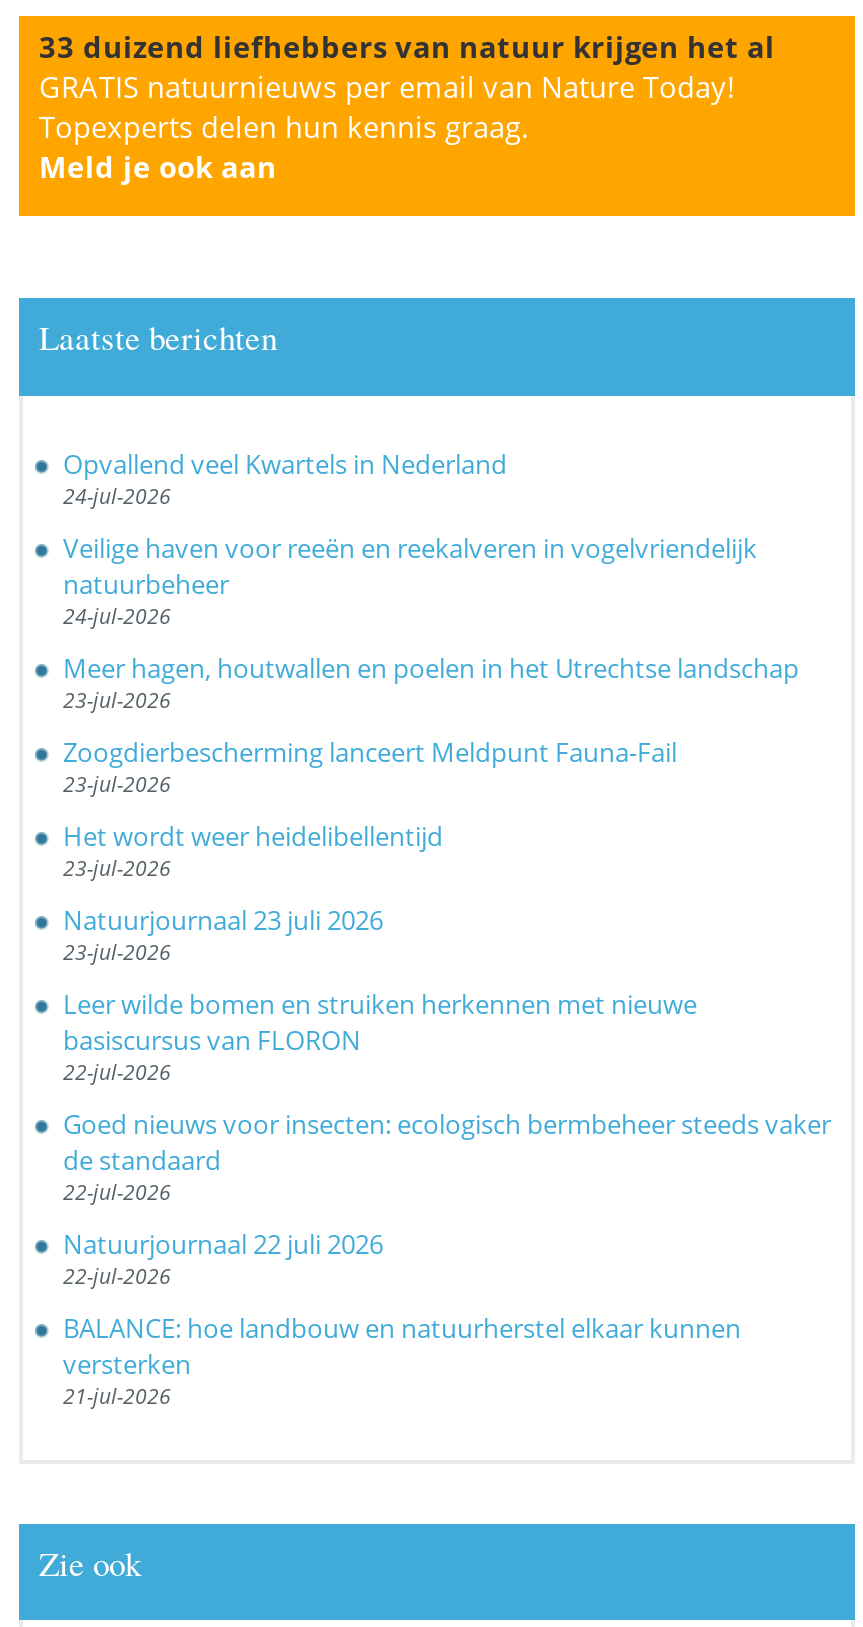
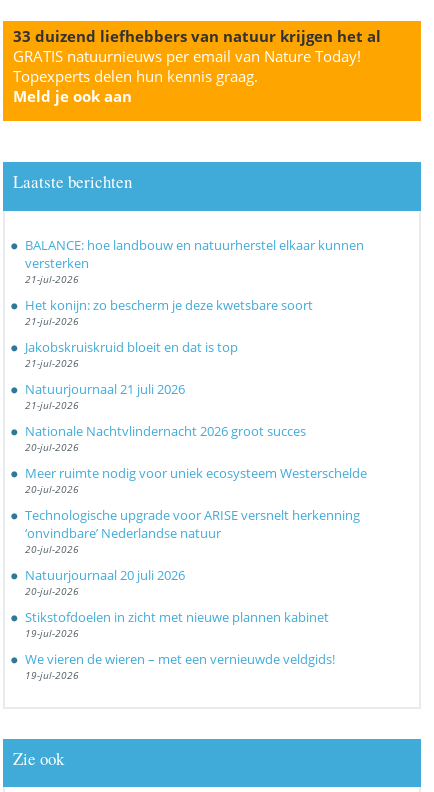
- Opvallend veel Kwartels in Nederland
- 24-jul-2026
- Veilige haven voor reeën en reekalveren in vogelvriendelijk
- natuurbeheer
- 24-jul-2026
- Meer hagen, houtwallen en poelen in het Utrechtse landschap
- 23-jul-2026
- Zoogdierbescherming lanceert Meldpunt Fauna-Fail
- 23-jul-2026
- Het wordt weer heidelibellentijd
- 23-jul-2026
- Natuurjournaal 23 juli 2026
- 23-jul-2026
- Leer wilde bomen en struiken herkennen met nieuwe
- basiscursus van FLORON
- 22-jul-2026
- Goed nieuws voor insecten: ecologisch bermbeheer steeds vaker
- de standaard
- 22-jul-2026
- Natuurjournaal 22 juli 2026
- 22-jul-2026

moved up: BALANCE: hoe landbouw en natuurherstel elkaar kunnen | versterken | 21-jul-2026

+ Het konijn: zo bescherm je deze kwetsbare soort
+ 21-jul-2026
+ Jakobskruiskruid bloeit en dat is top
+ 21-jul-2026
+ Natuurjournaal 21 juli 2026
+ 21-jul-2026
+ Nationale Nachtvlindernacht 2026 groot succes
+ 20-jul-2026
+ Meer ruimte nodig voor uniek ecosysteem Westerschelde
+ 20-jul-2026
+ Technologische upgrade voor ARISE versnelt herkenning
+ ‘onvindbare’ Nederlandse natuur
+ 20-jul-2026
+ Natuurjournaal 20 juli 2026
+ 20-jul-2026
+ Stikstofdoelen in zicht met nieuwe plannen kabinet
+ 19-jul-2026
+ We vieren de wieren – met een vernieuwde veldgids!
+ 19-jul-2026
